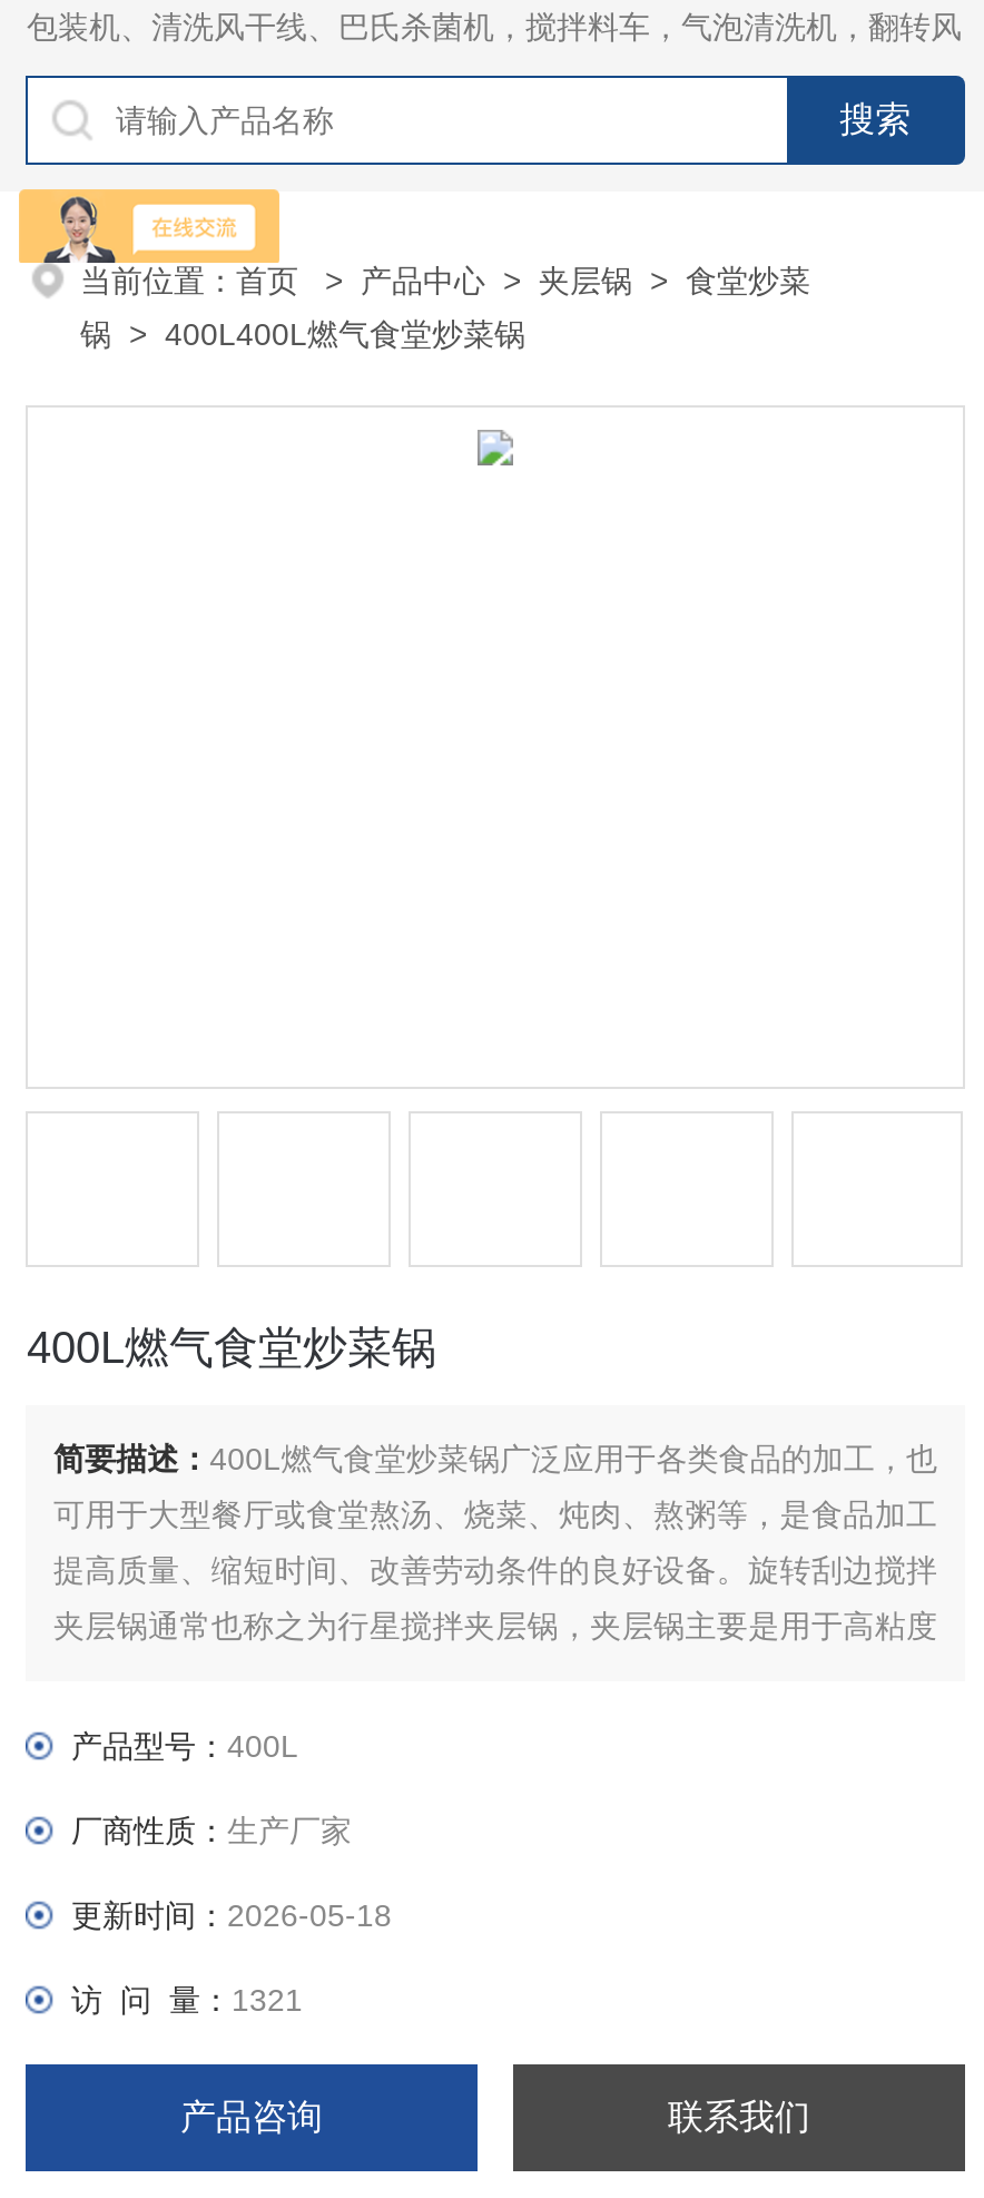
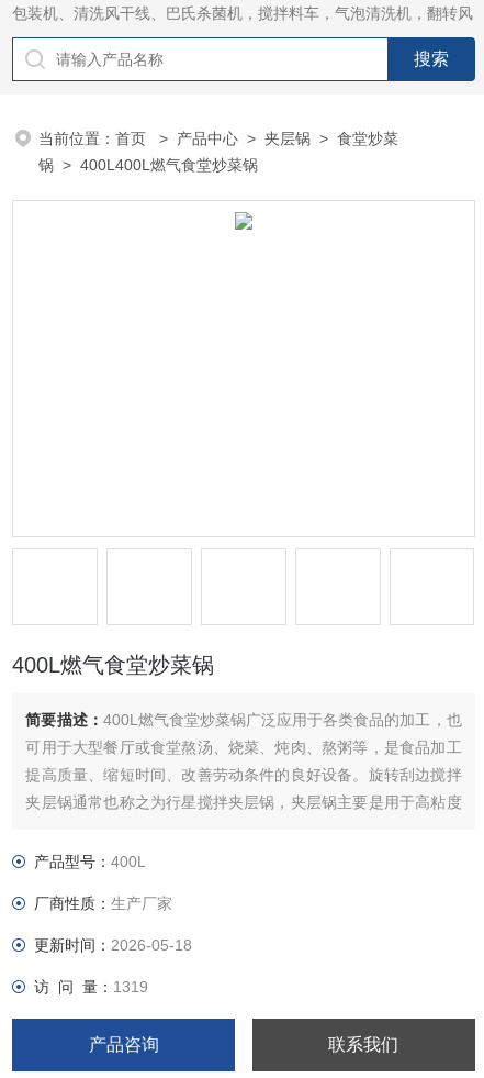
- [image]

- 访 问 量：1321
+ 访 问 量：1319
